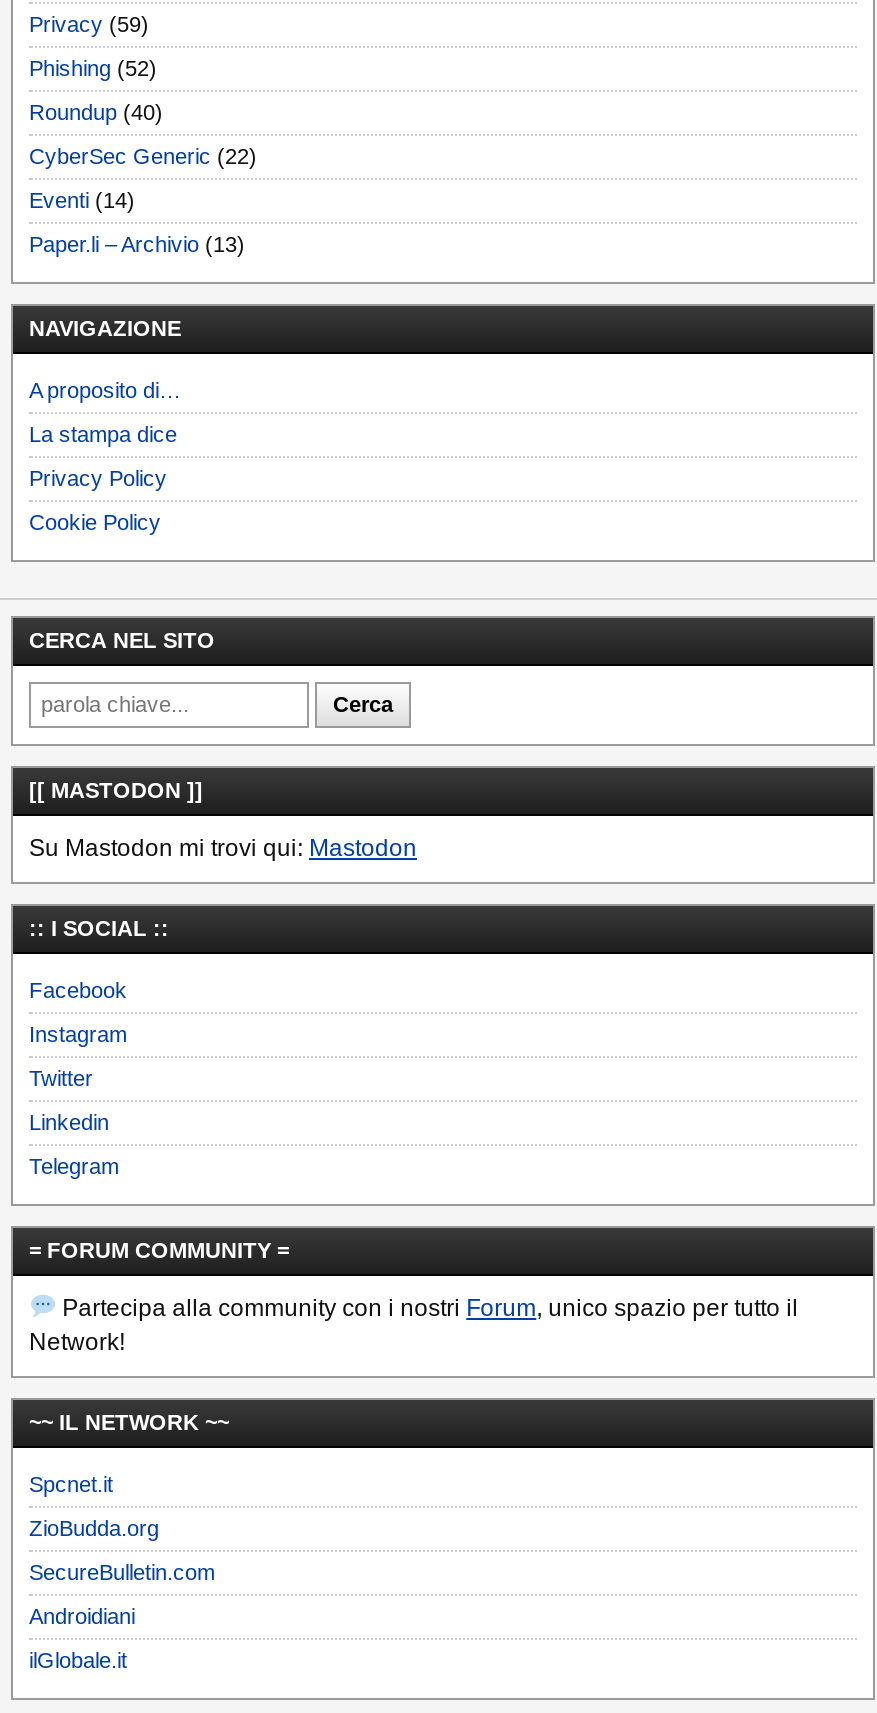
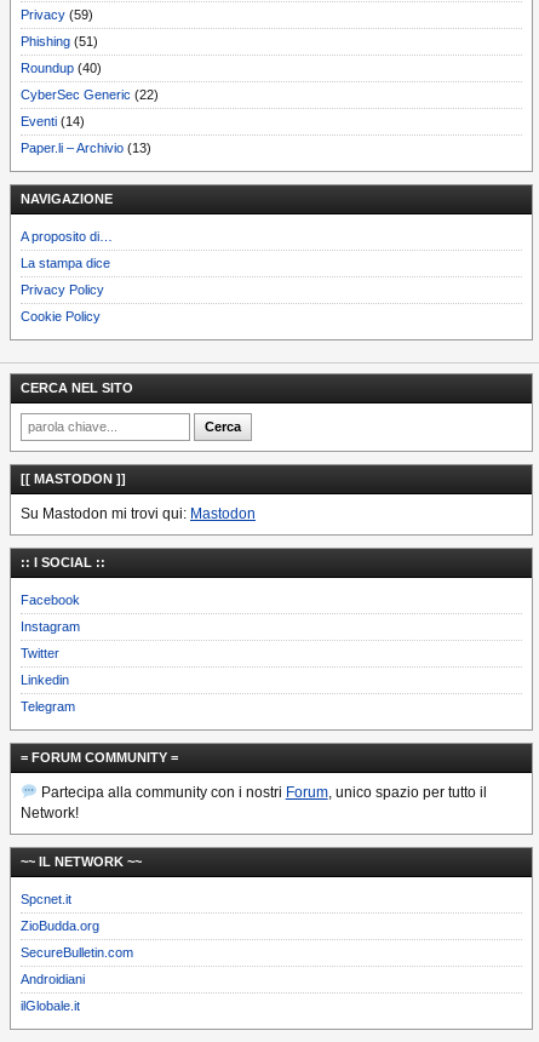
- Phishing (52)
+ Phishing (51)
